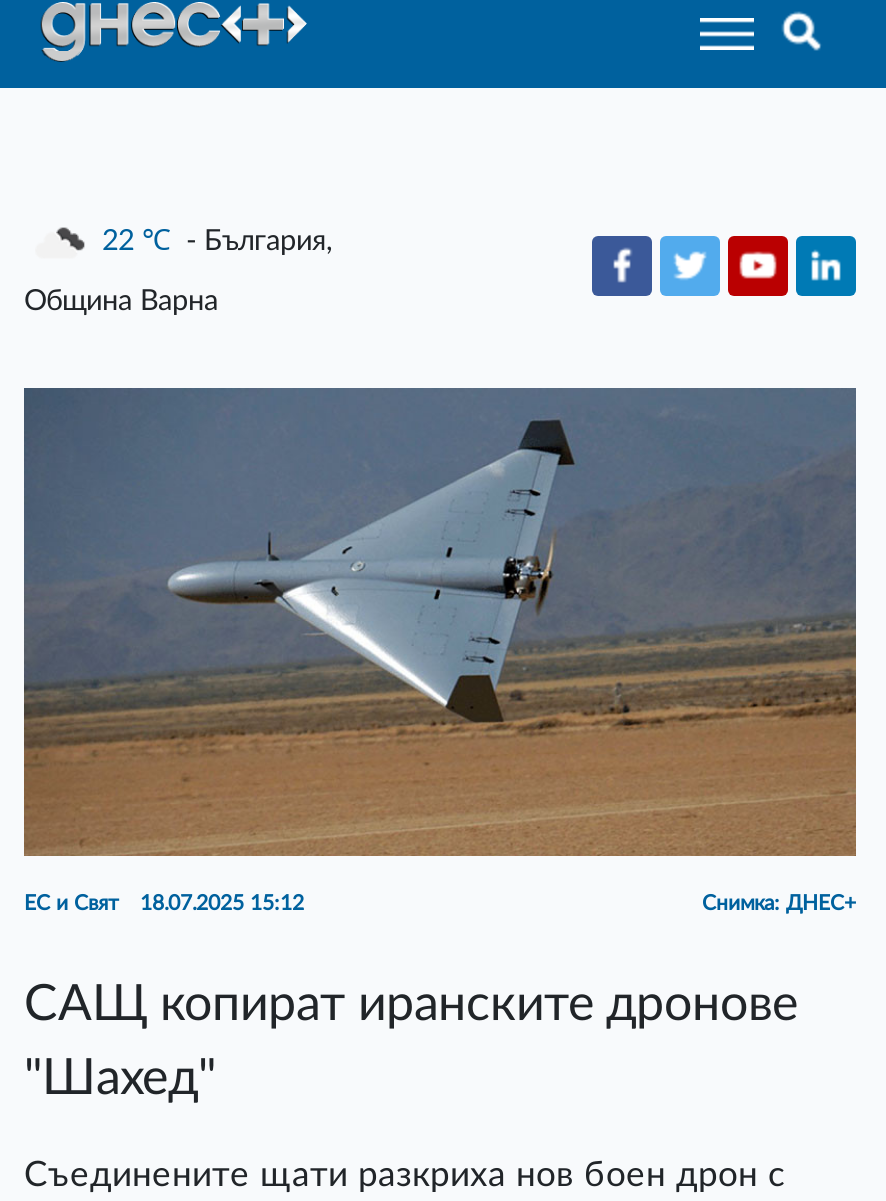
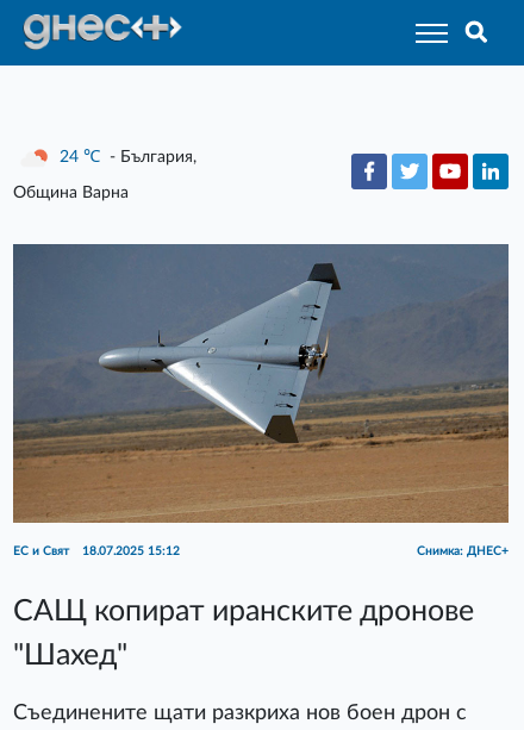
- 22 ℃ - България,
+ 24 ℃ - България,
